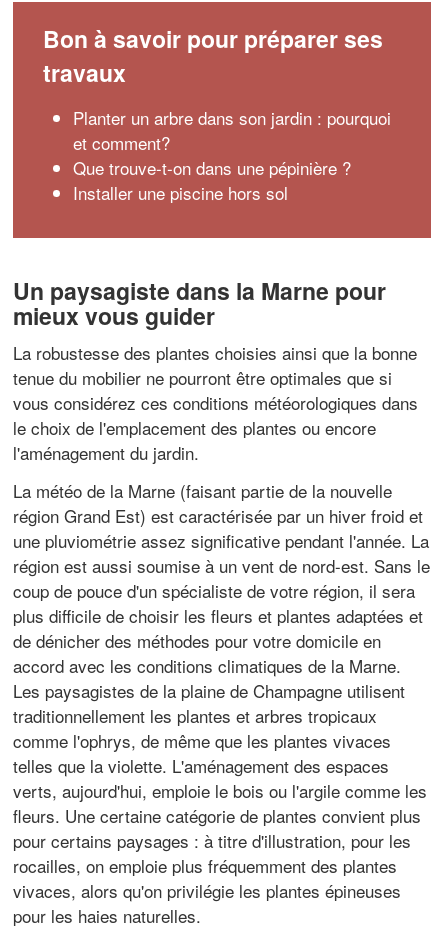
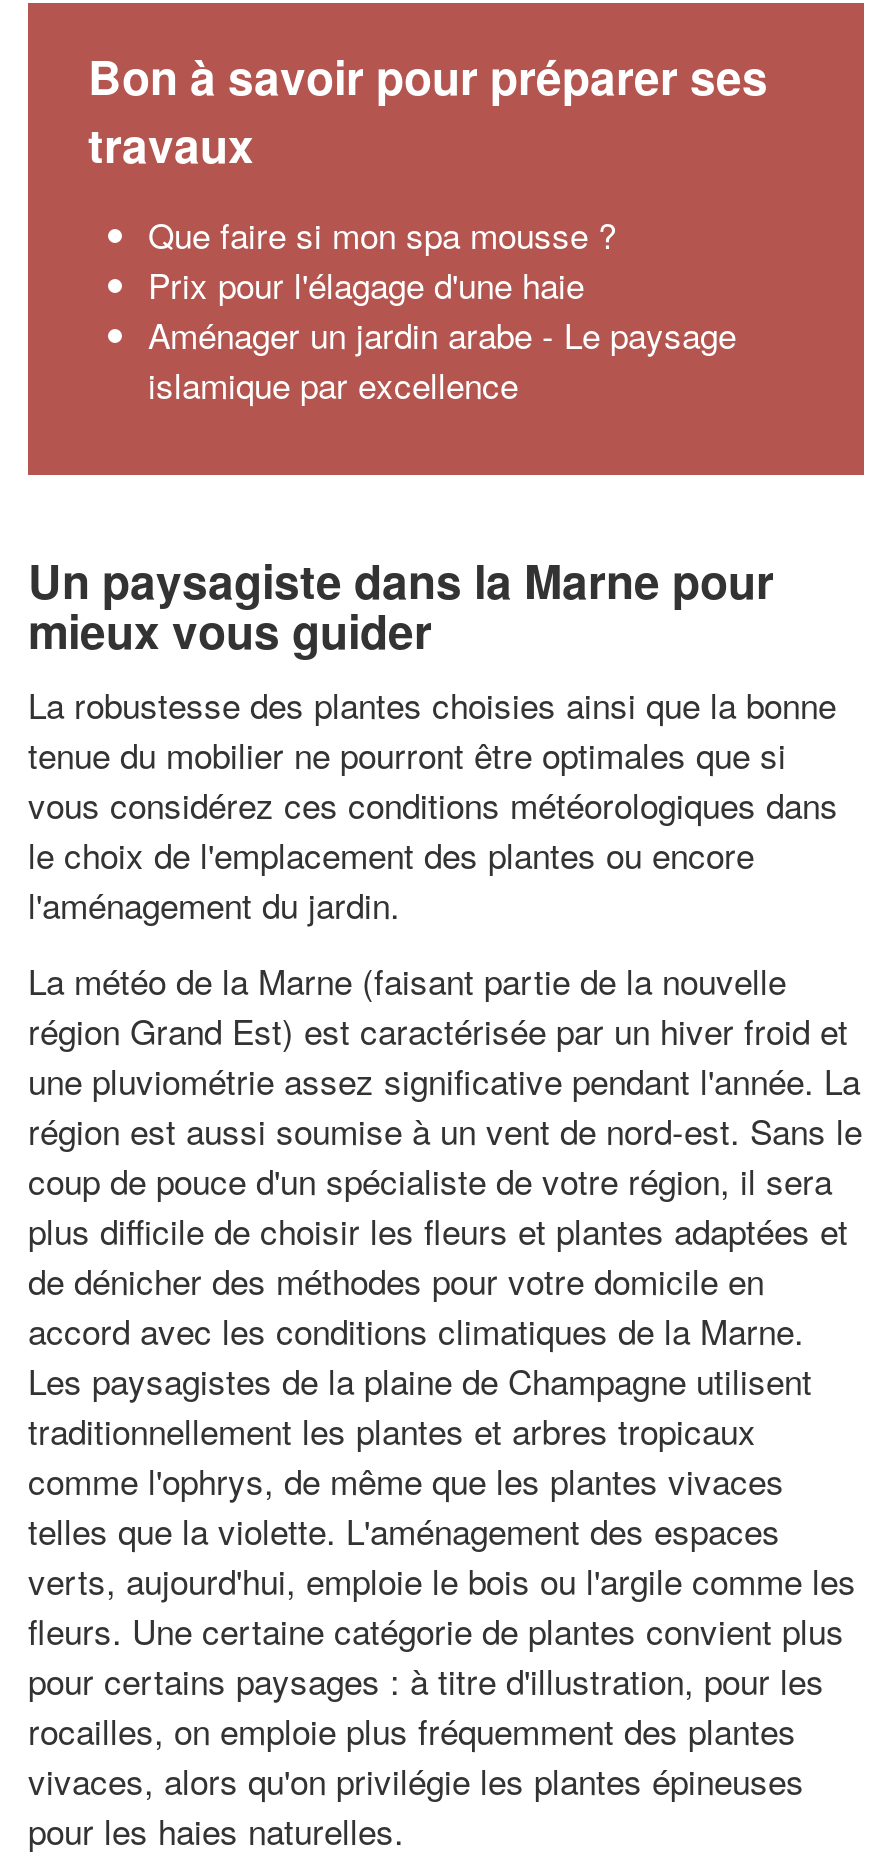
- Planter un arbre dans son jardin : pourquoi
- et comment?
- Que trouve-t-on dans une pépinière ?
- Installer une piscine hors sol
+ Que faire si mon spa mousse ?
+ Prix pour l'élagage d'une haie
+ Aménager un jardin arabe - Le paysage
+ islamique par excellence
